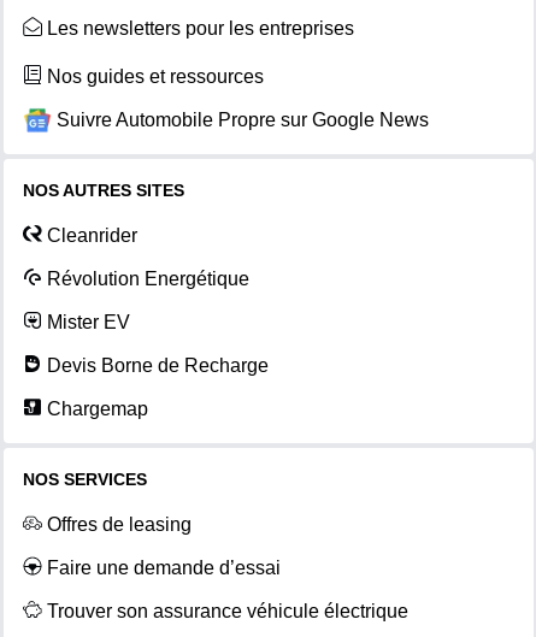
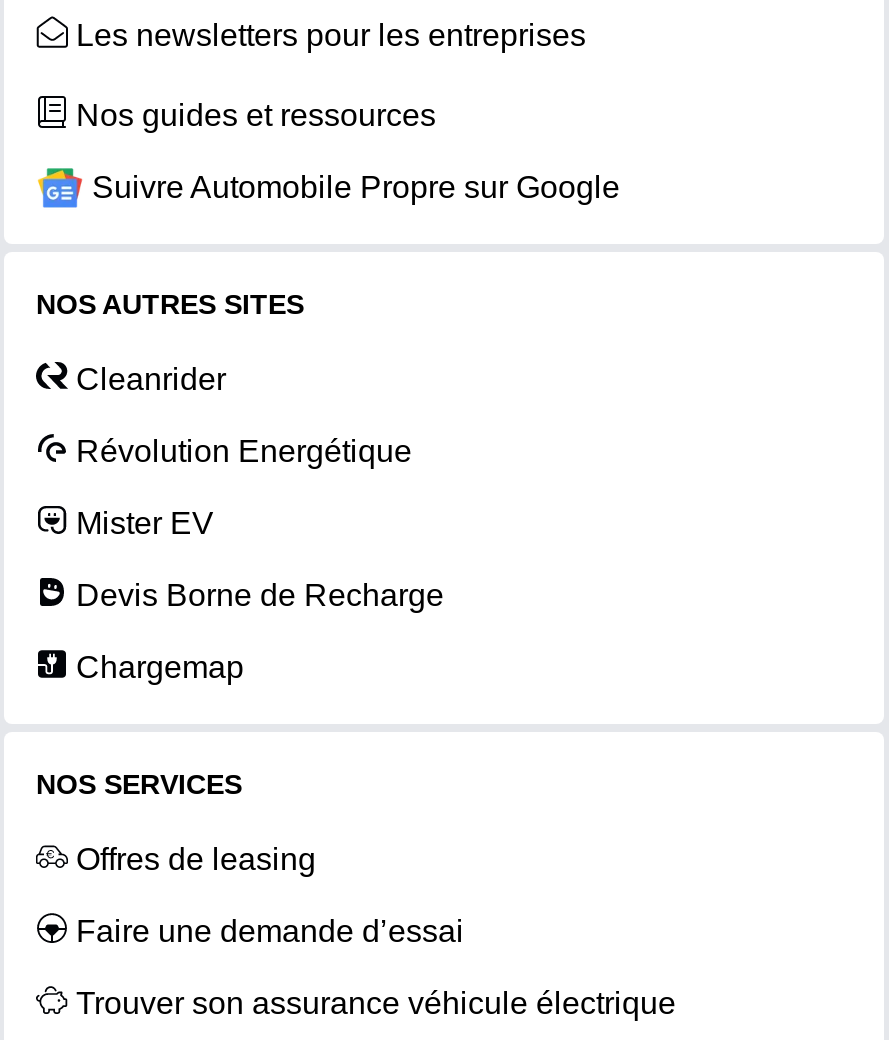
- Suivre Automobile Propre sur Google News
+ Suivre Automobile Propre sur Google
